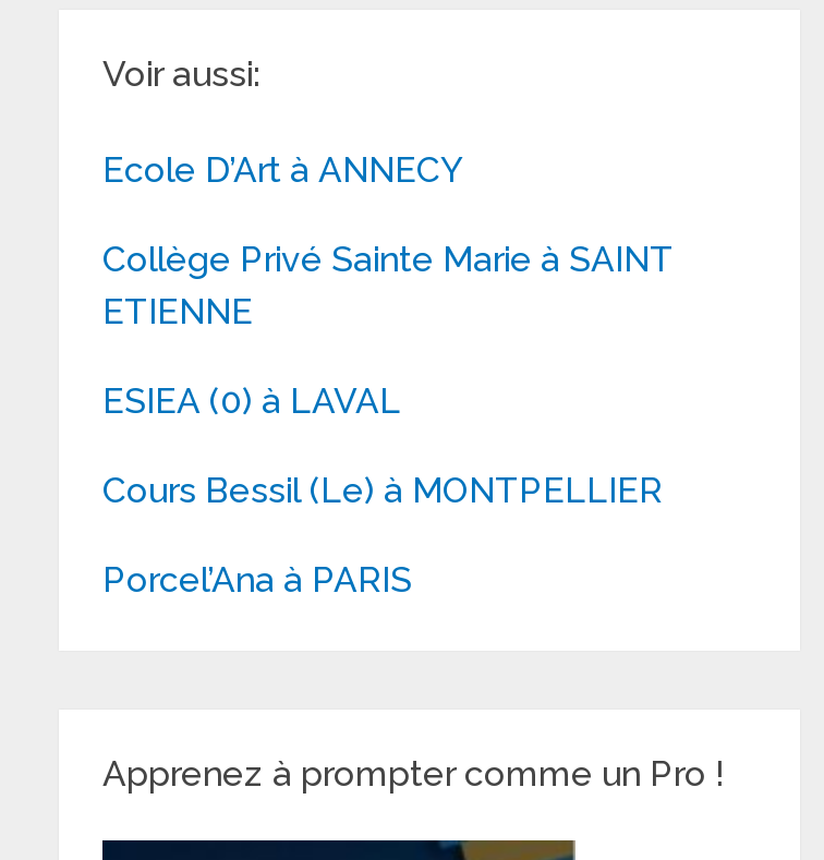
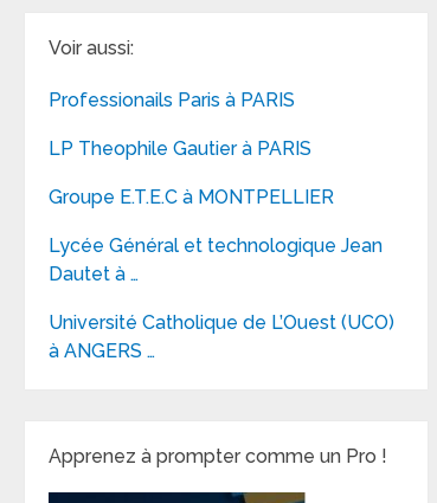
- Ecole D’Art à ANNECY
+ Professionails Paris à PARIS

- Collège Privé Sainte Marie à SAINT
- ETIENNE
+ LP Theophile Gautier à PARIS

- ESIEA (0) à LAVAL
+ Groupe E.T.E.C à MONTPELLIER

- Cours Bessil (Le) à MONTPELLIER
+ Lycée Général et technologique Jean
+ Dautet à …

- Porcel’Ana à PARIS
+ Université Catholique de L’Ouest (UCO)
+ à ANGERS …
